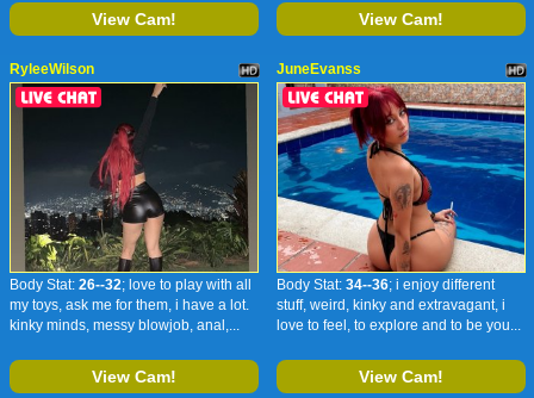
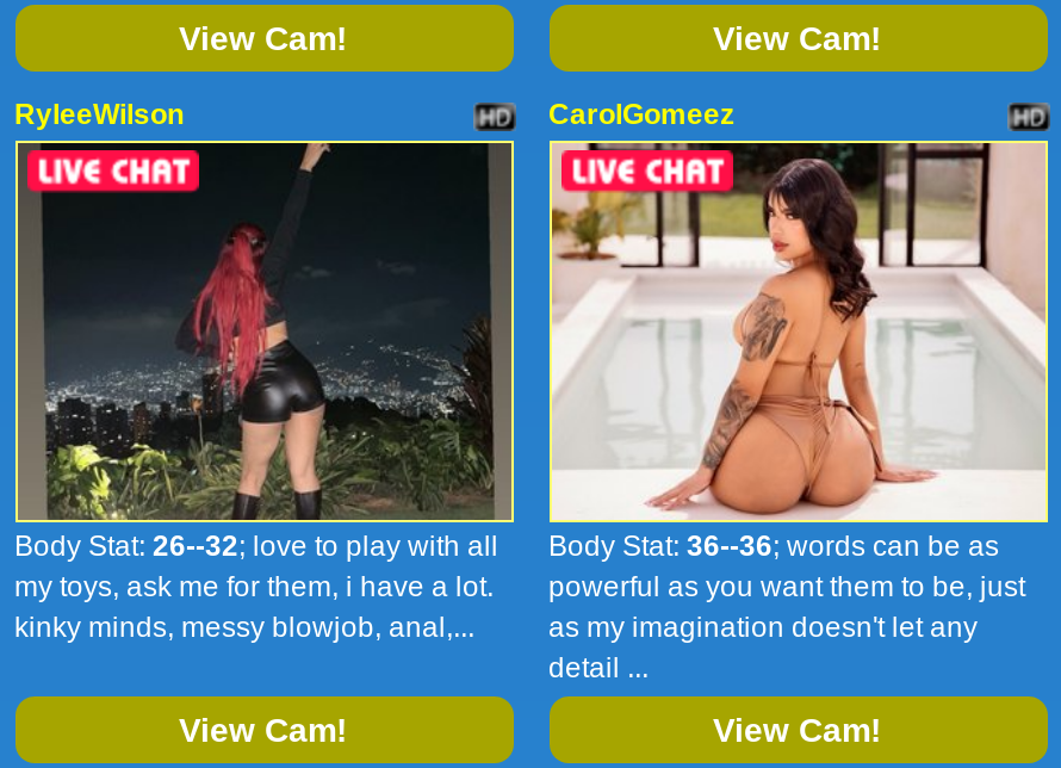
- JuneEvanss
+ CarolGomeez

- [image]
- Body Stat: 34--36; i enjoy different
- stuff, weird, kinky and extravagant, i
- love to feel, to explore and to be you...
+ [image]
+ Body Stat: 36--36; words can be as
+ powerful as you want them to be, just
+ as my imagination doesn't let any
+ detail ...
